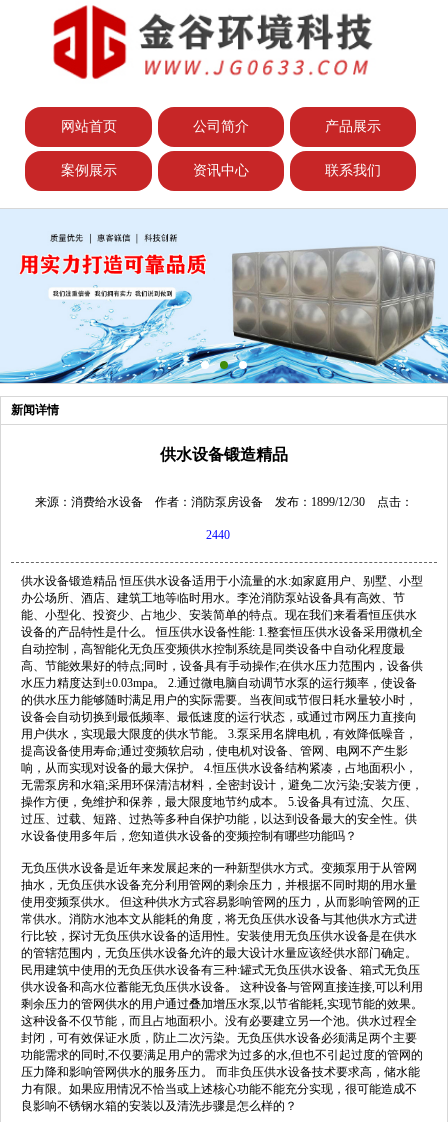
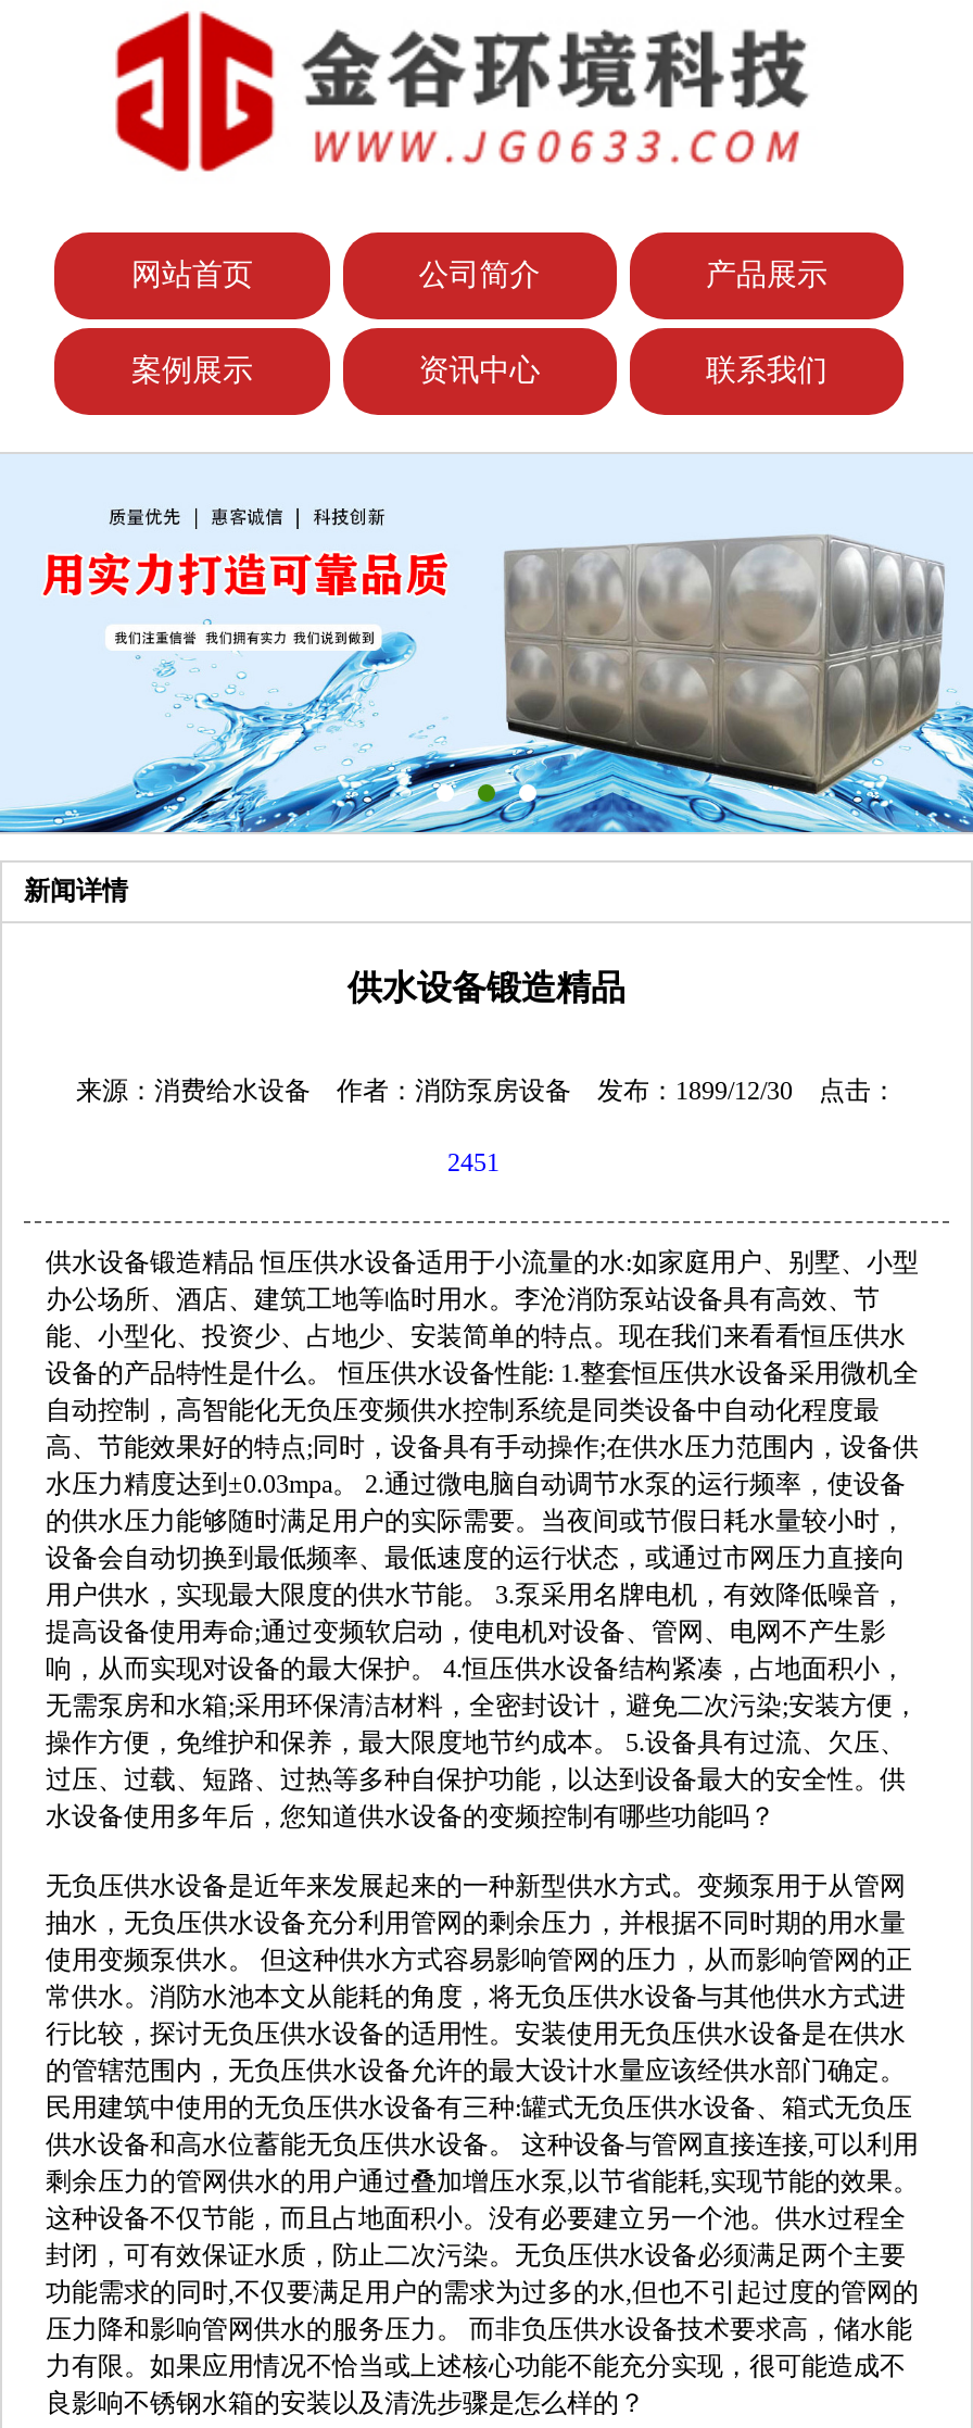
- 2440
+ 2451
